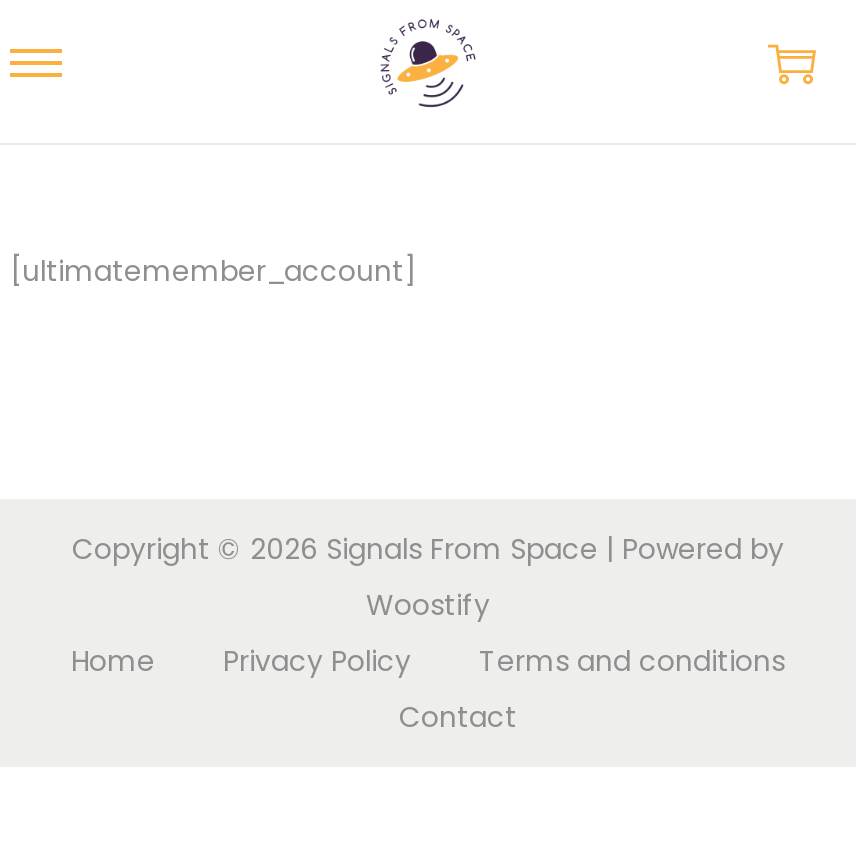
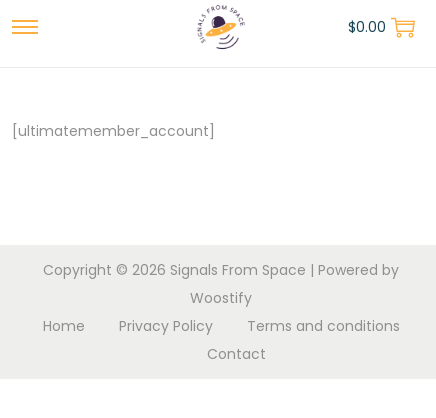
+ $0.00
